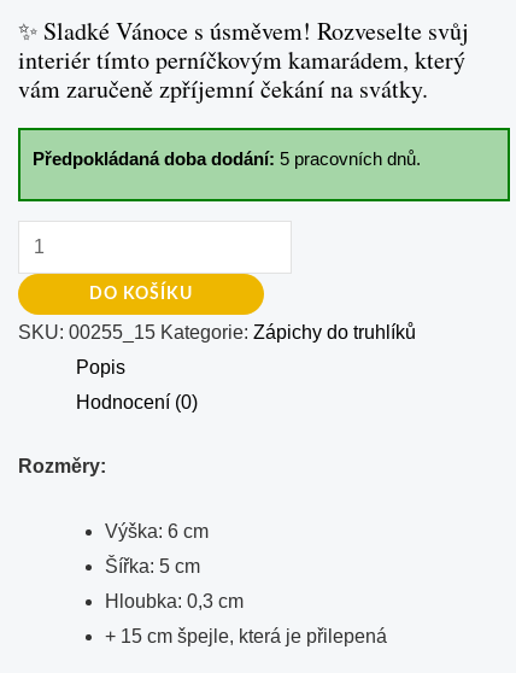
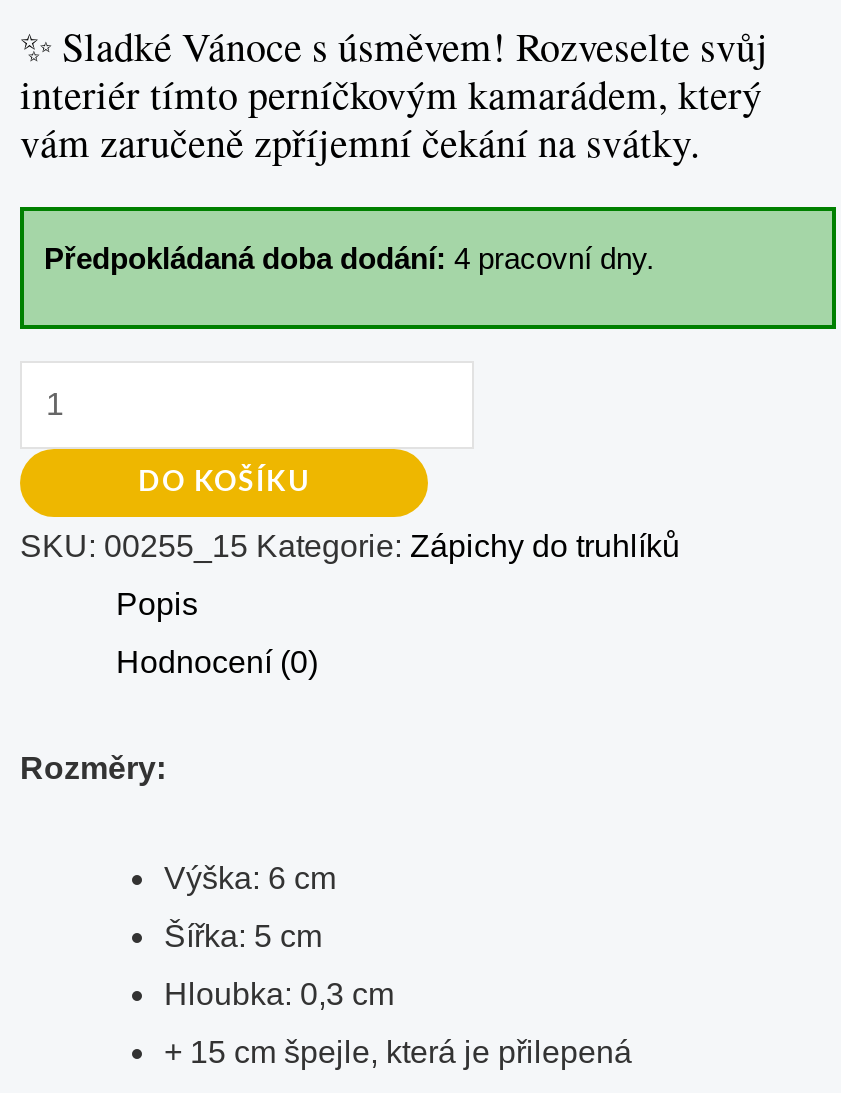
- Předpokládaná doba dodání: 5 pracovních dnů.
+ Předpokládaná doba dodání: 4 pracovní dny.
